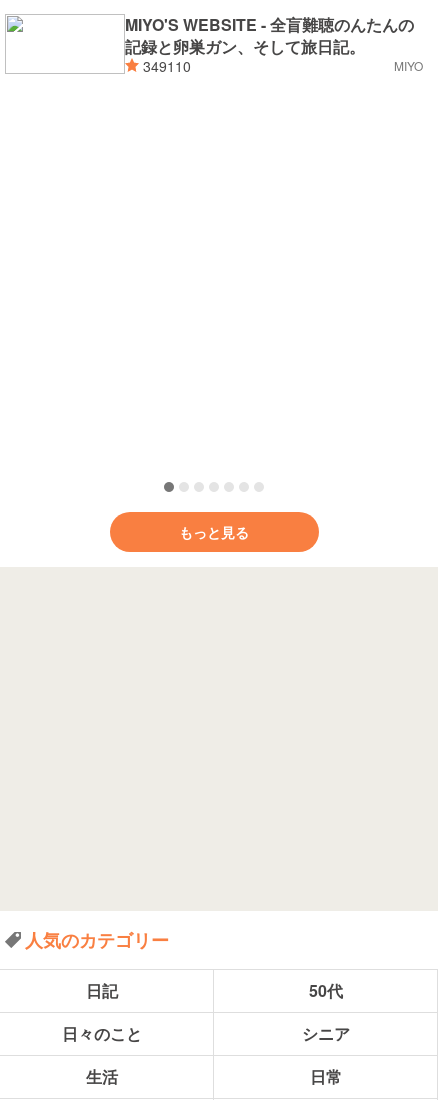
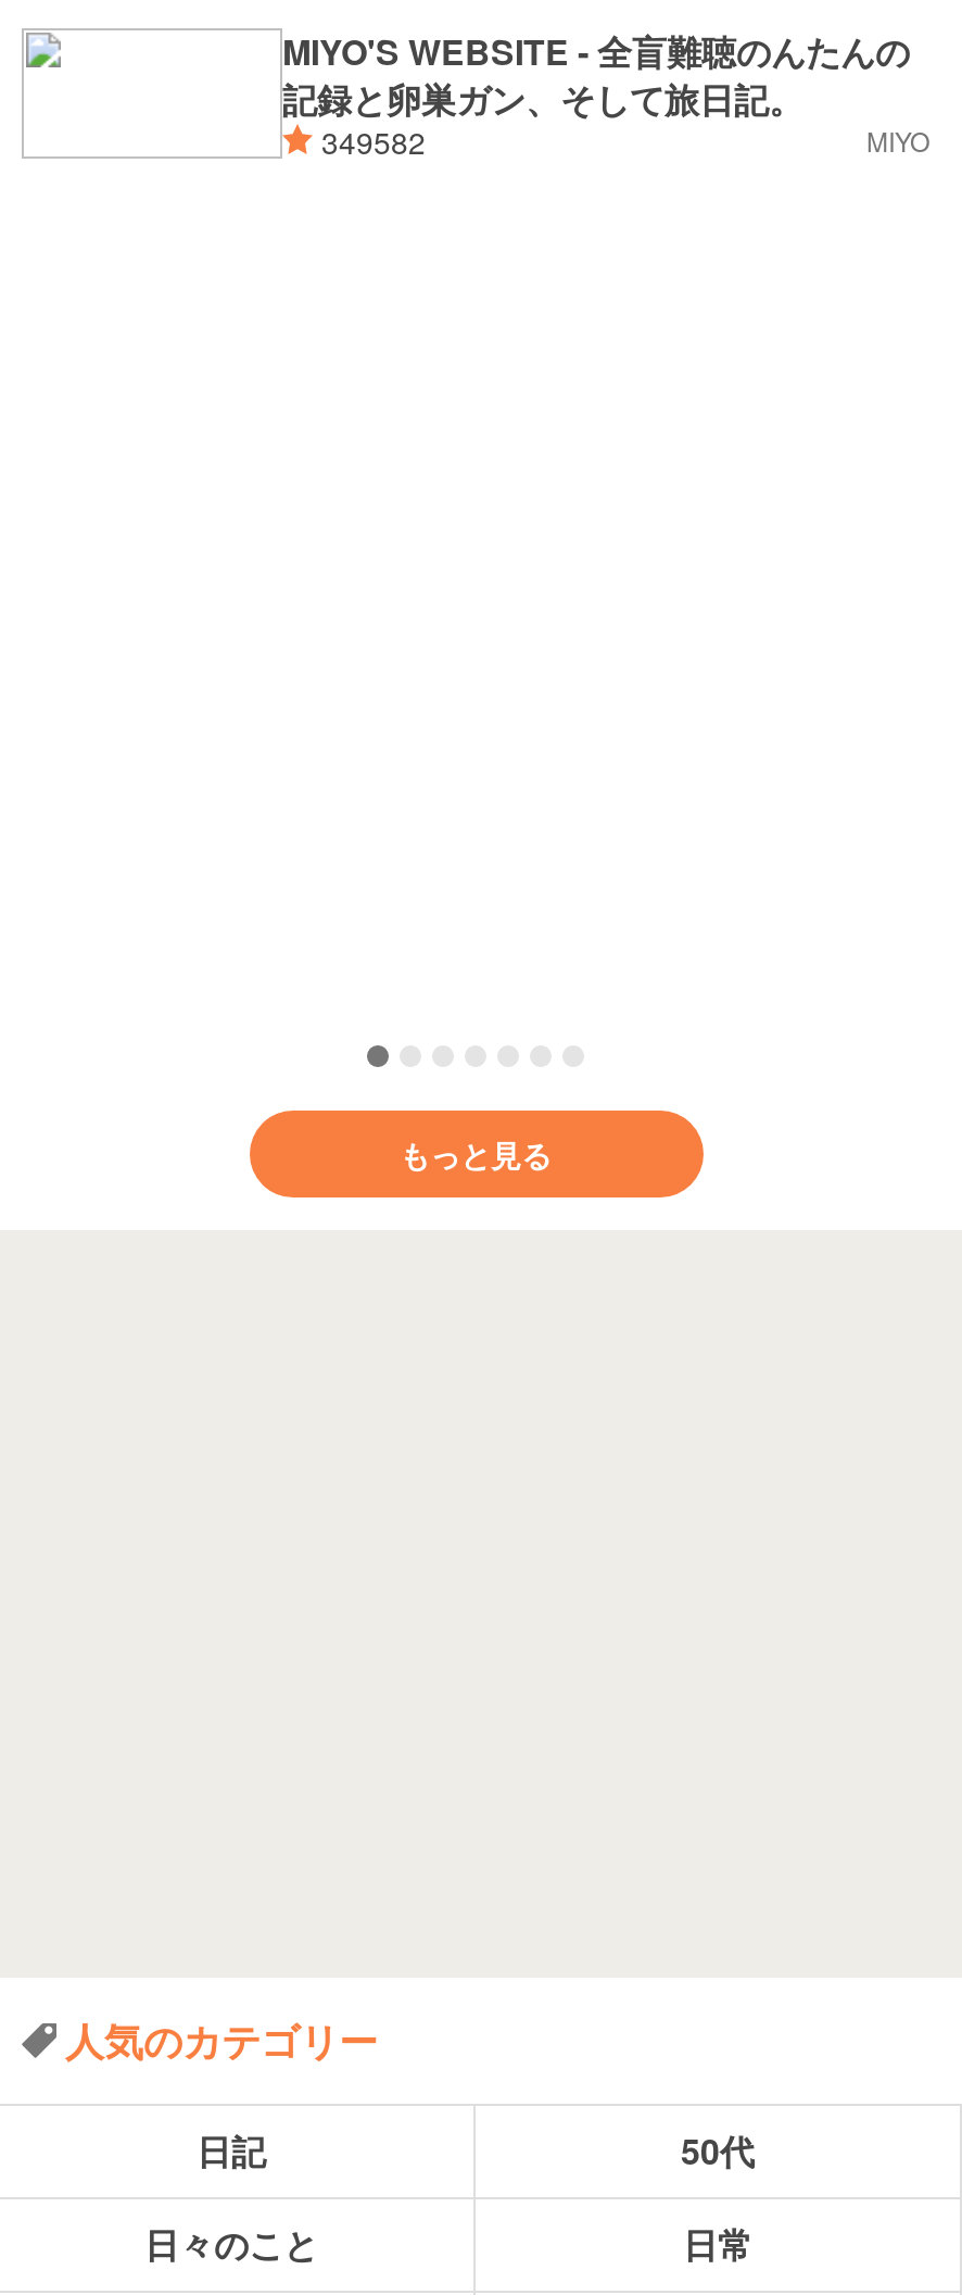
- 349110
+ 349582

- シニア
- 生活
